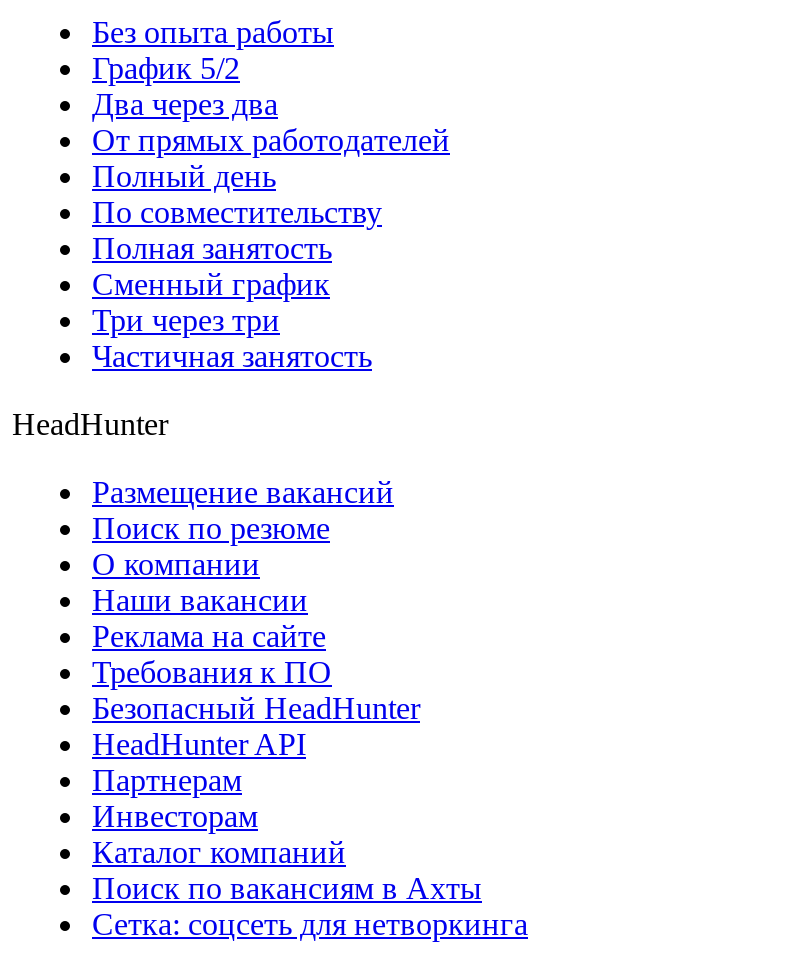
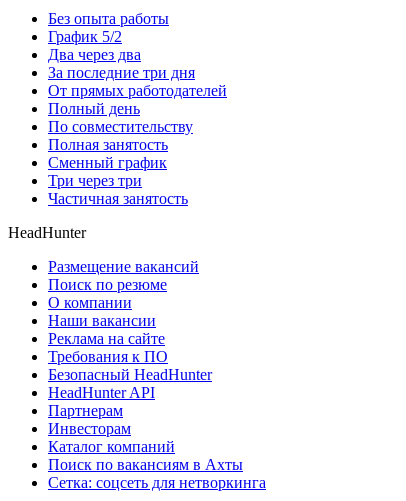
+ За последние три дня
